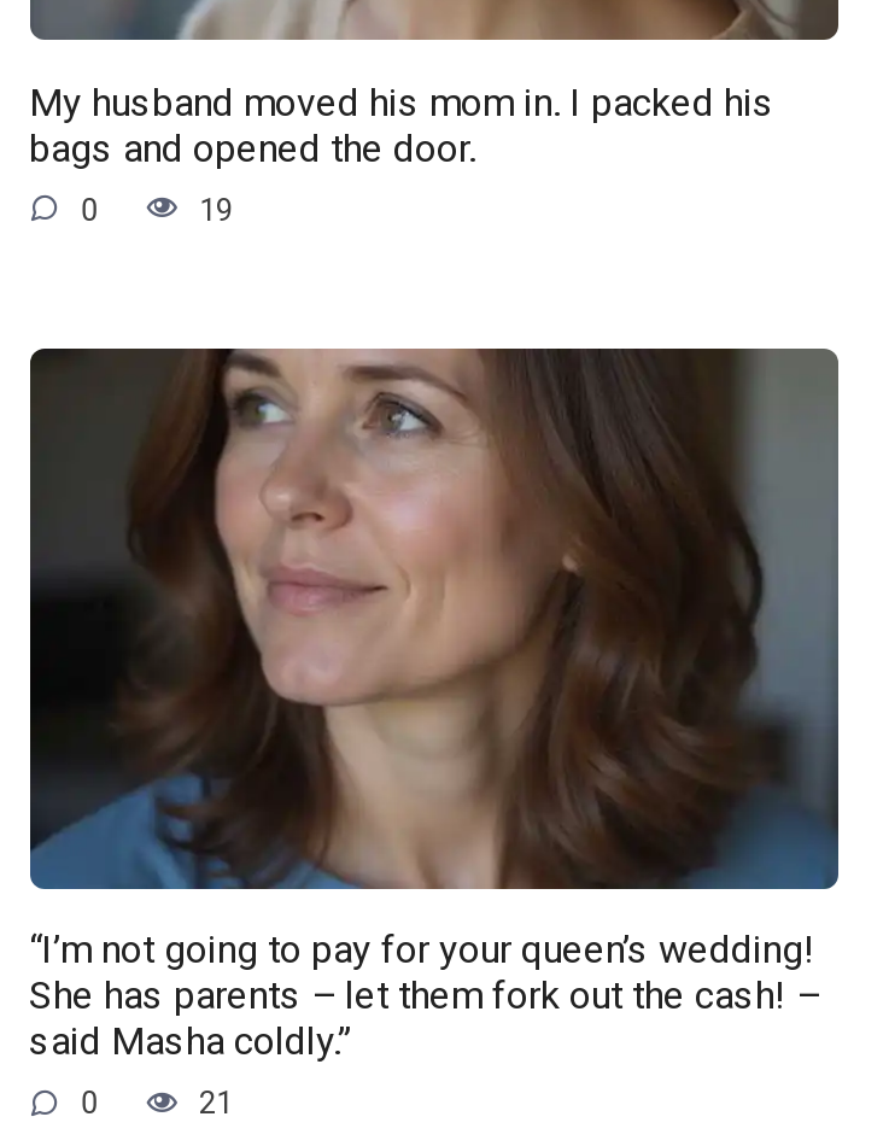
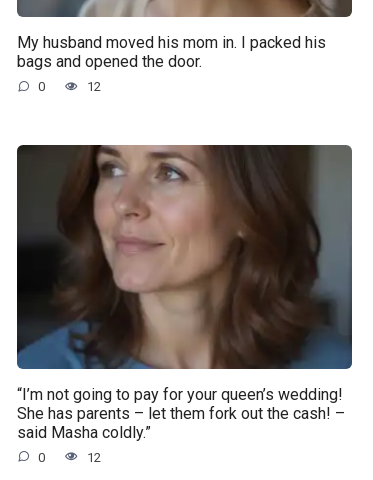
- 19
+ 12

- 21
+ 12
